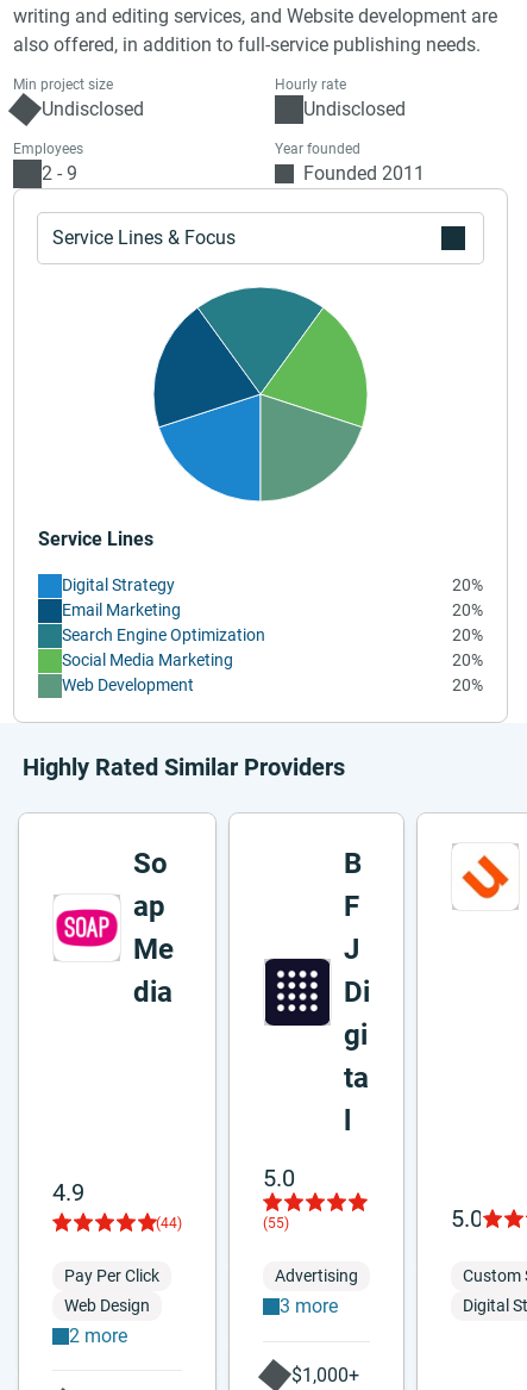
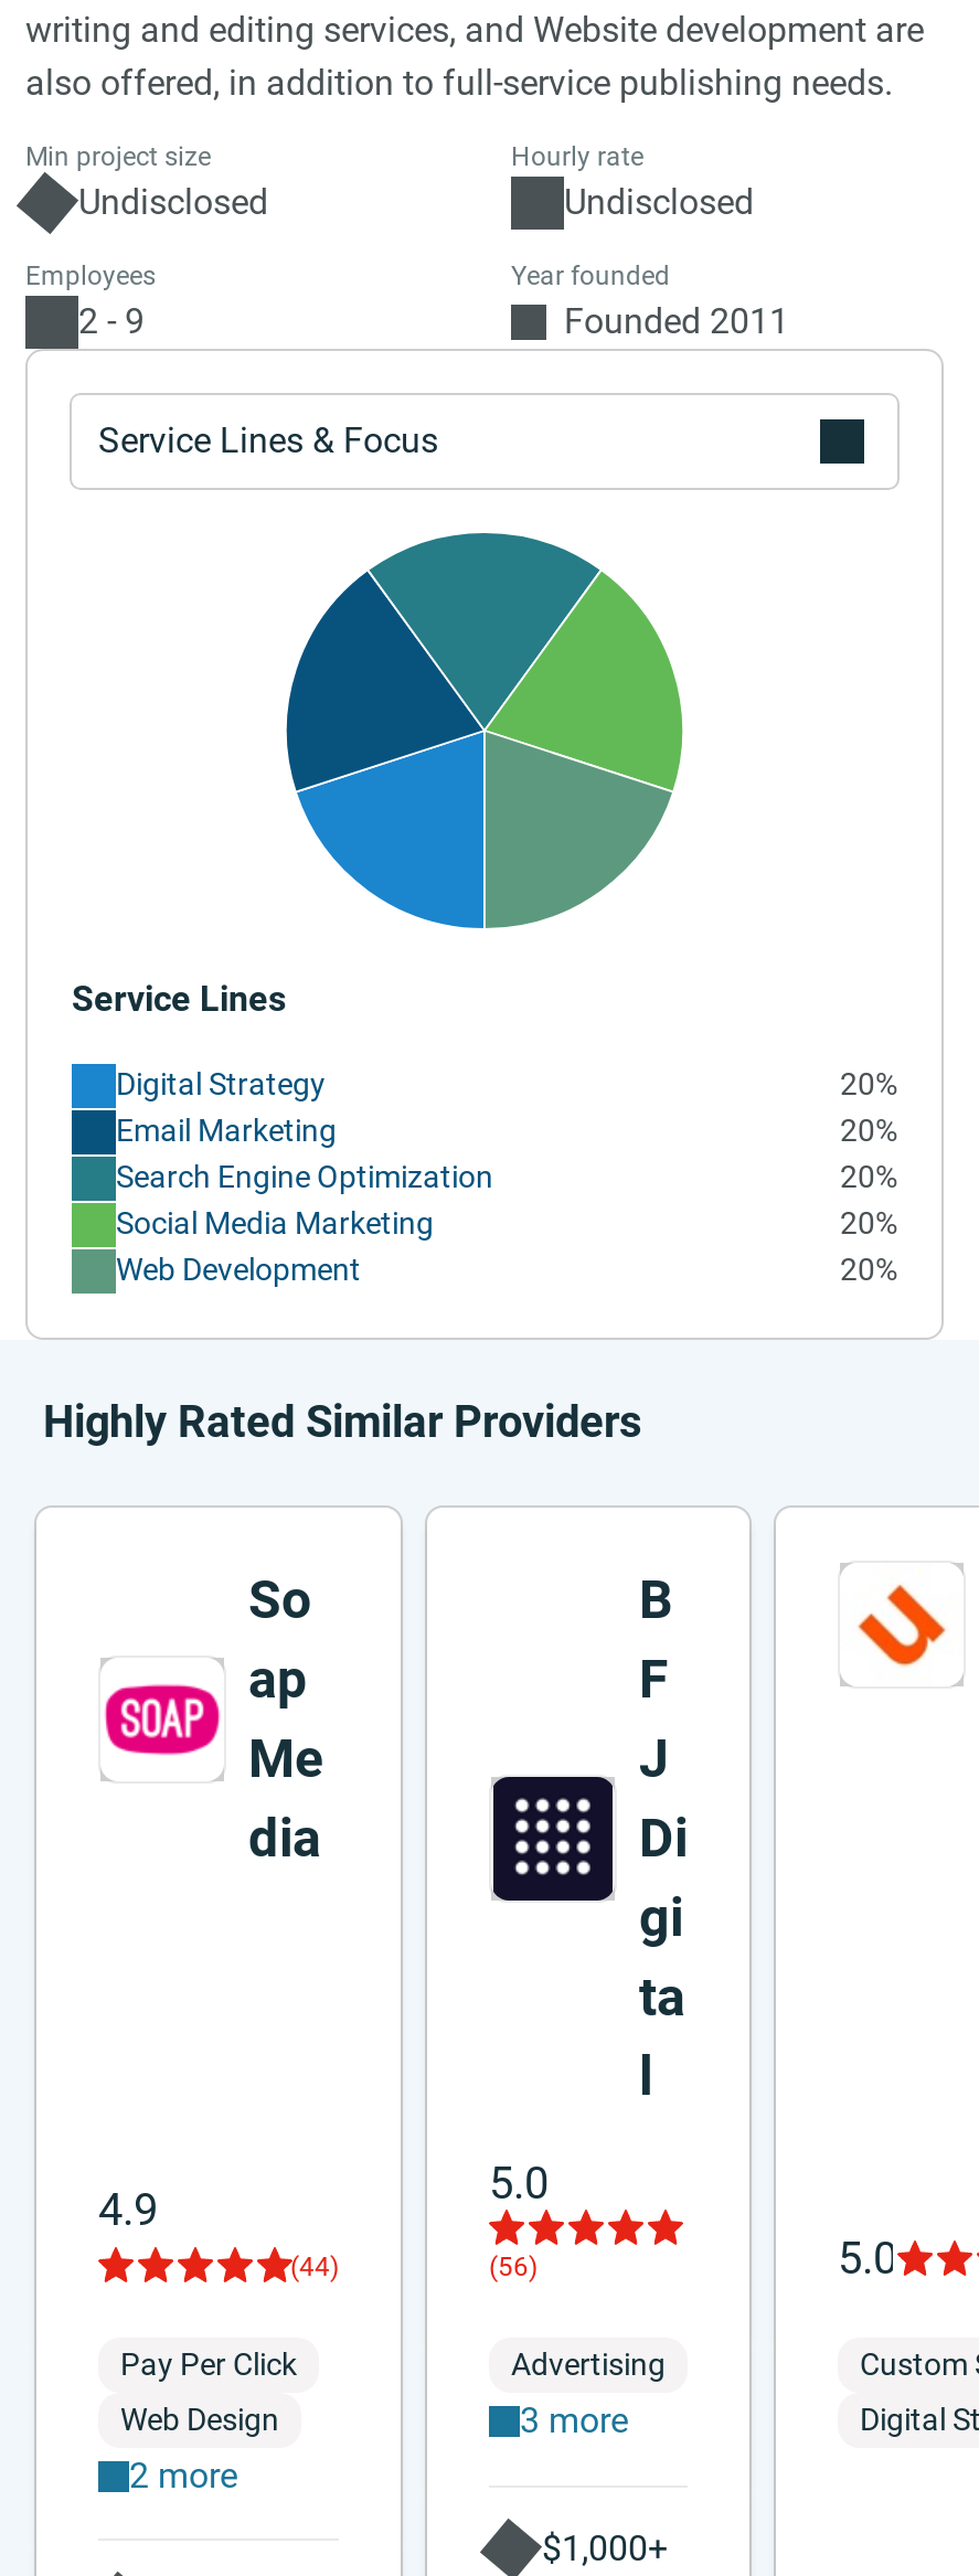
- (55)
+ (56)
